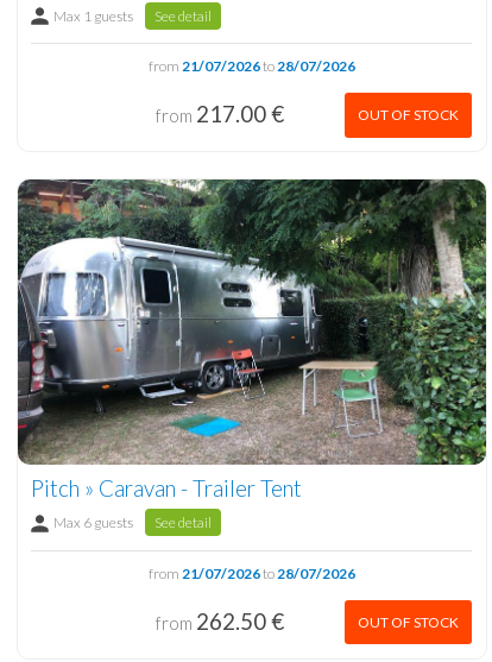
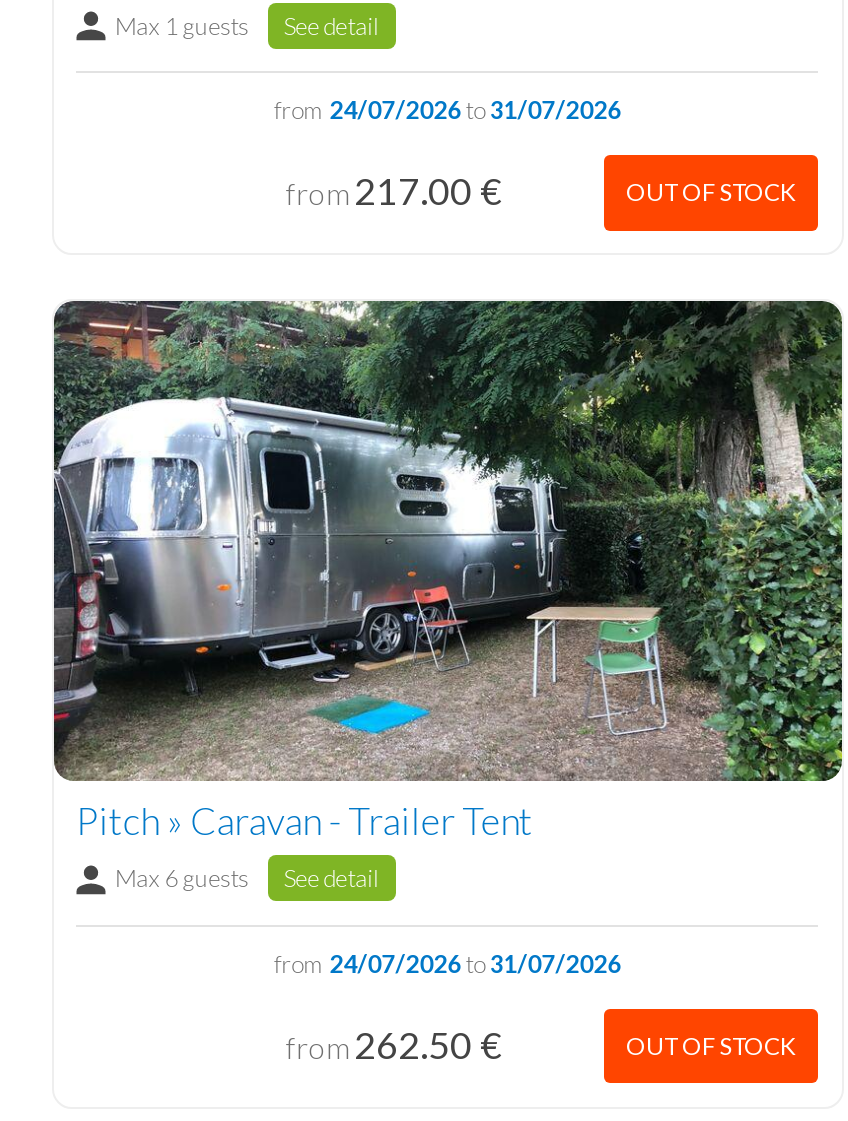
- from 21/07/2026to28/07/2026
+ from 24/07/2026to31/07/2026

- from 21/07/2026to28/07/2026
+ from 24/07/2026to31/07/2026
